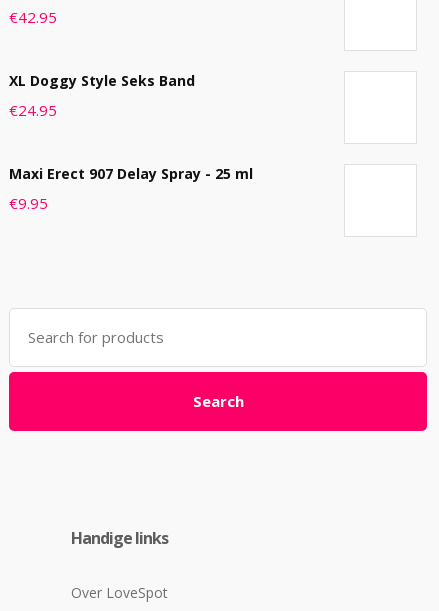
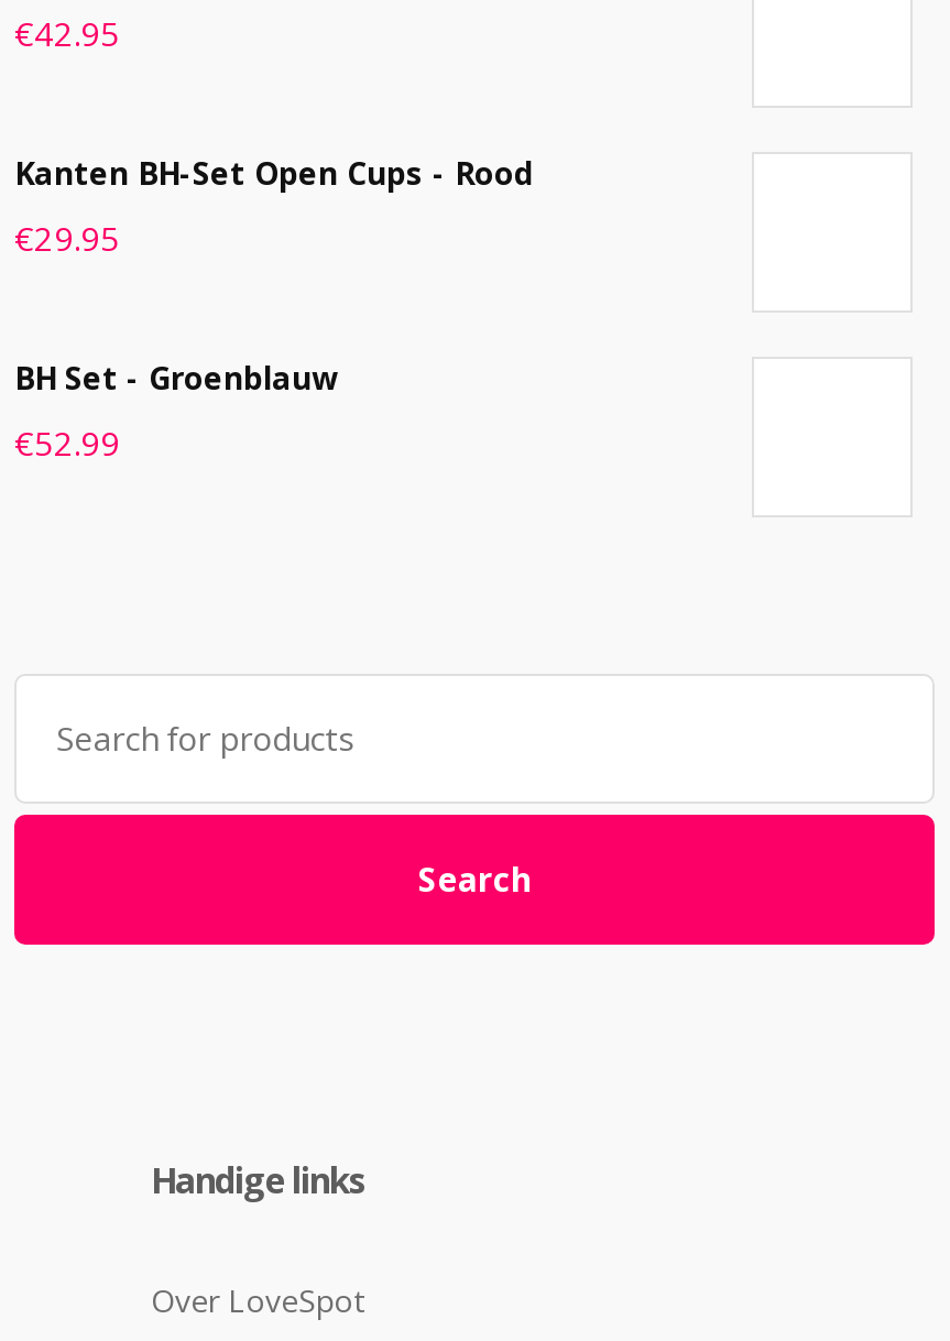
- XL Doggy Style Seks Band
+ Kanten BH-Set Open Cups - Rood

- €24.95
+ €29.95

- Maxi Erect 907 Delay Spray - 25 ml
+ BH Set - Groenblauw

- €9.95
+ €52.99
